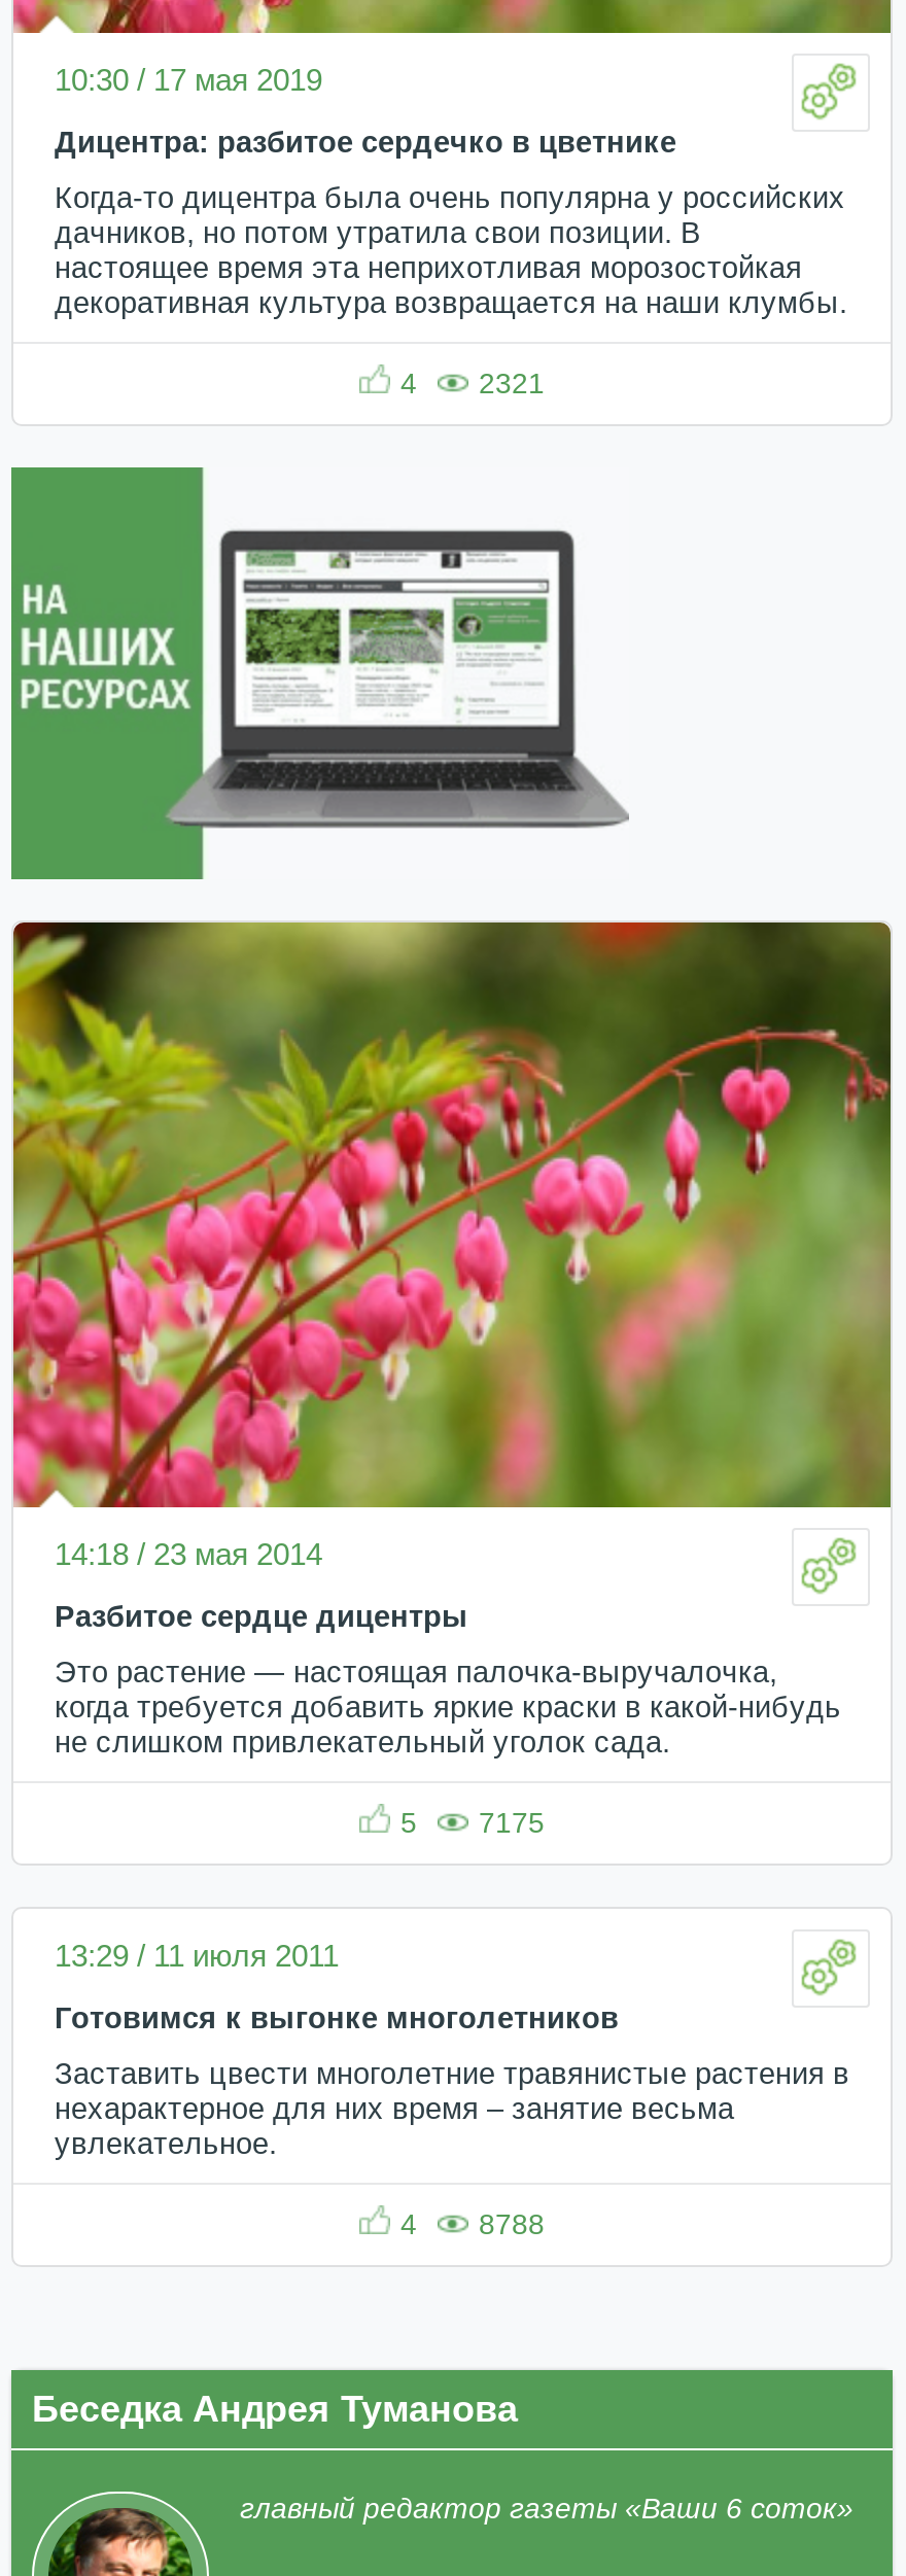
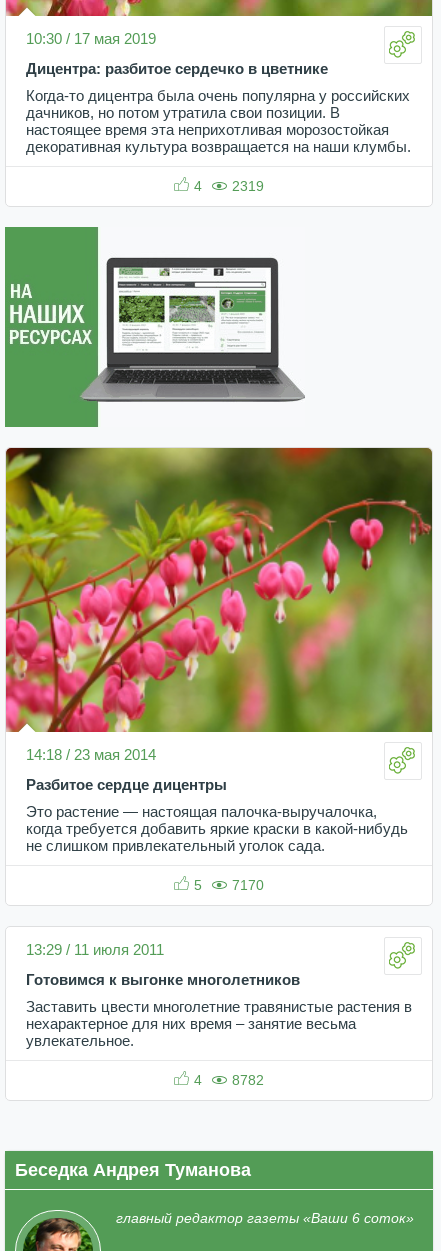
- 4 2321
+ 4 2319

- 5 7175
+ 5 7170

- 4 8788
+ 4 8782
